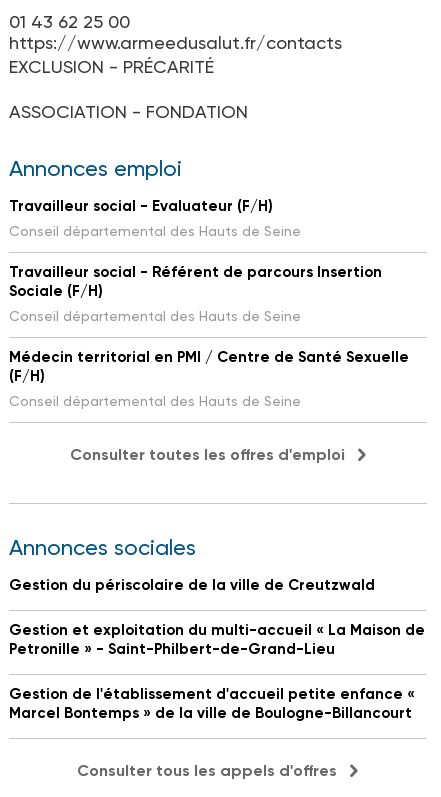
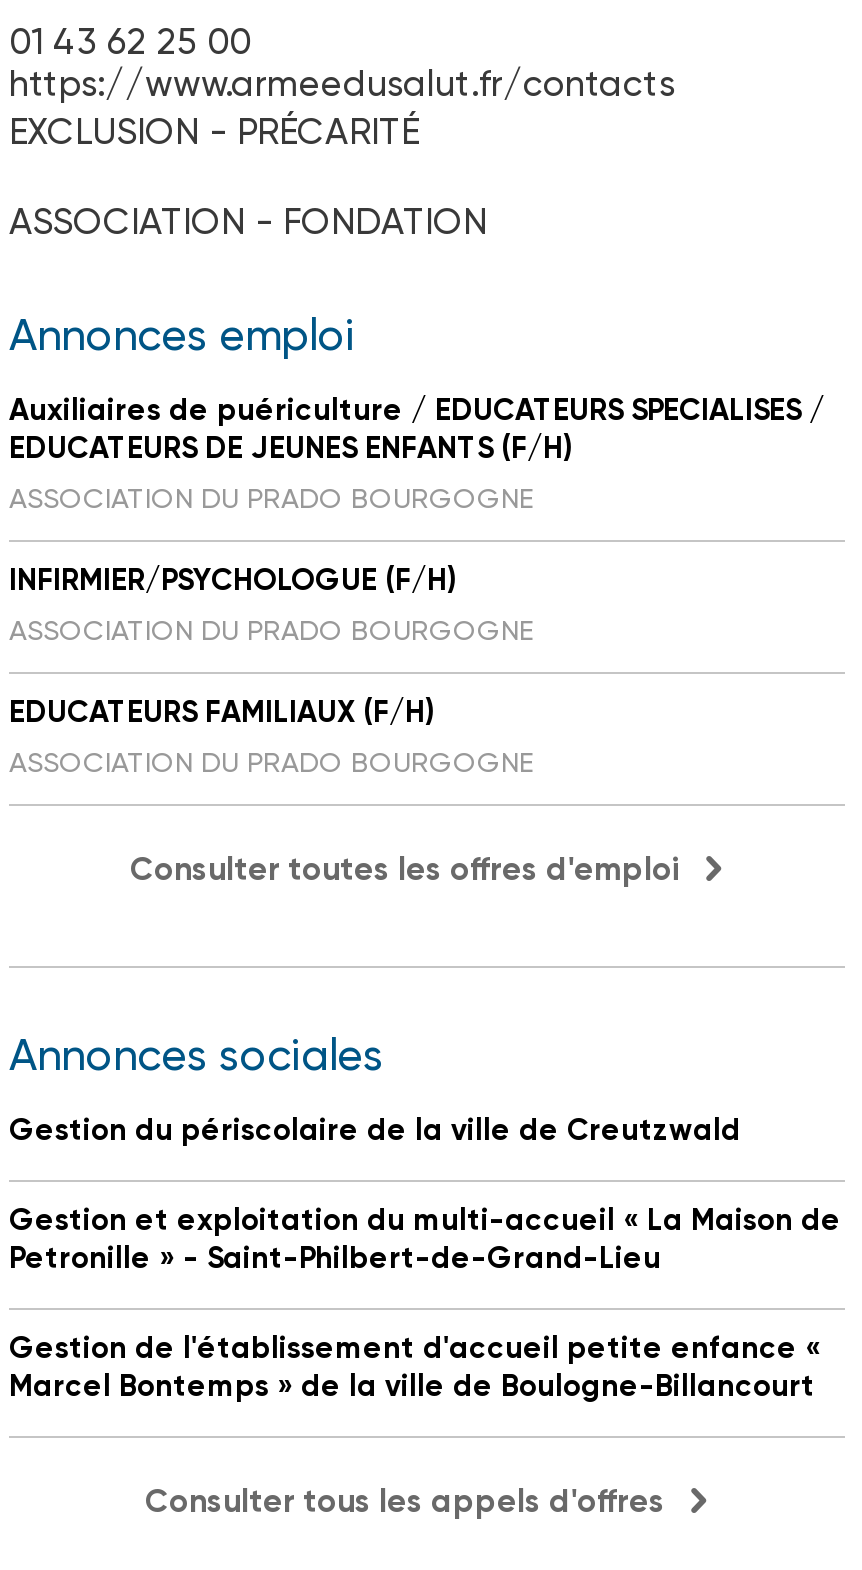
- Travailleur social - Evaluateur (F/H)
- Conseil départemental des Hauts de Seine
+ Auxiliaires de puériculture / EDUCATEURS SPECIALISES /
+ EDUCATEURS DE JEUNES ENFANTS (F/H)
+ ASSOCIATION DU PRADO BOURGOGNE

- Travailleur social - Référent de parcours Insertion
- Sociale (F/H)
- Conseil départemental des Hauts de Seine
+ INFIRMIER/PSYCHOLOGUE (F/H)
+ ASSOCIATION DU PRADO BOURGOGNE

- Médecin territorial en PMI / Centre de Santé Sexuelle
- (F/H)
- Conseil départemental des Hauts de Seine
+ EDUCATEURS FAMILIAUX (F/H)
+ ASSOCIATION DU PRADO BOURGOGNE
